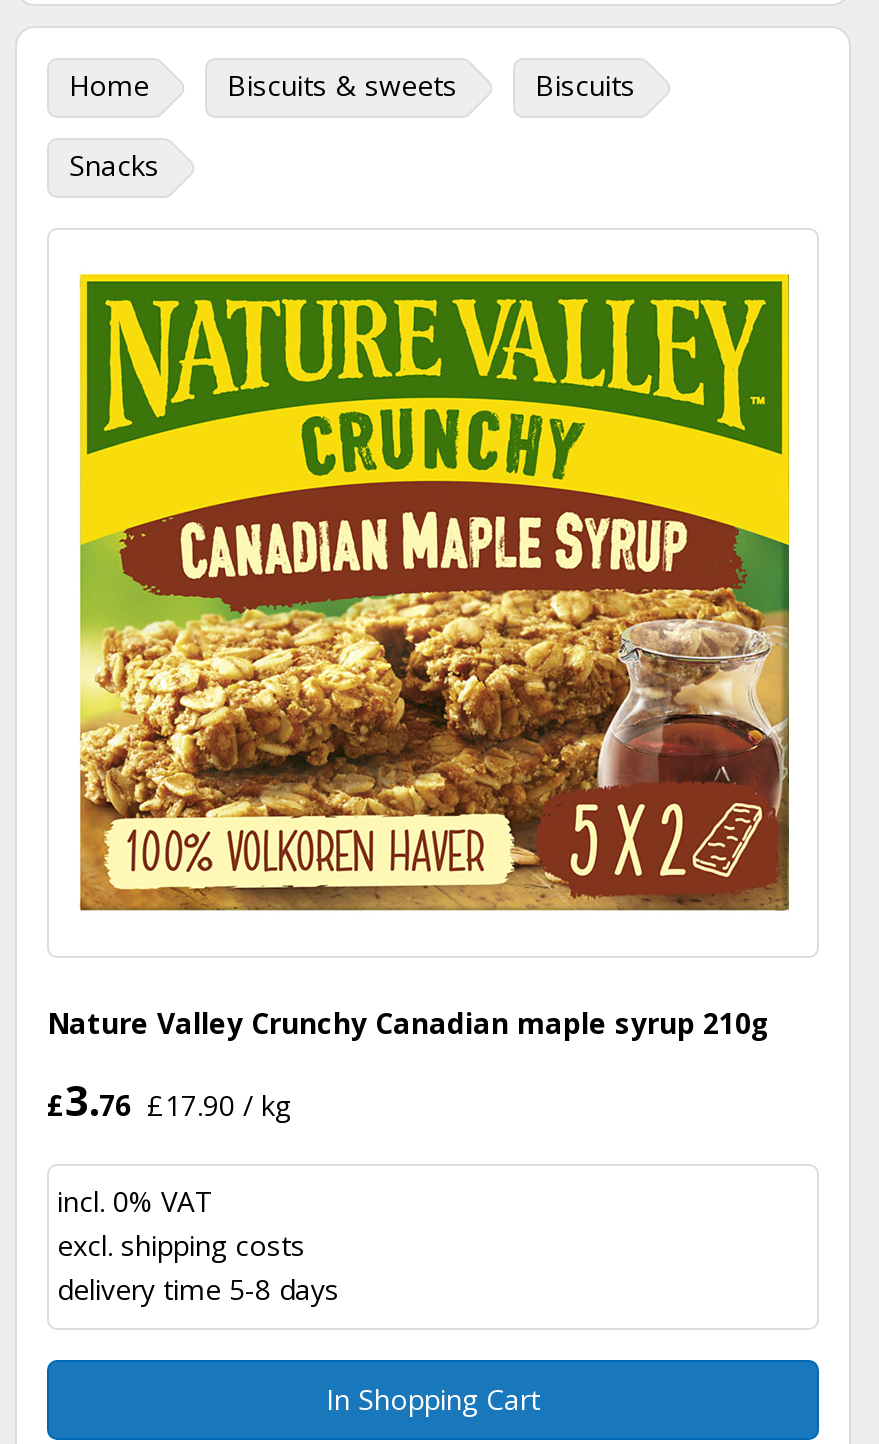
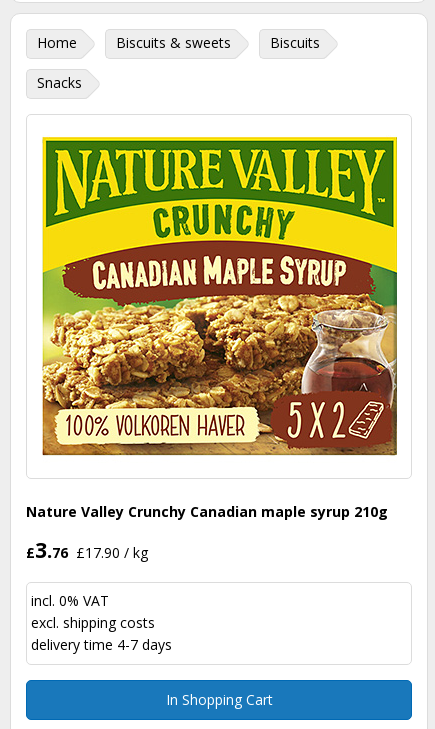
- delivery time 5-8 days
+ delivery time 4-7 days
